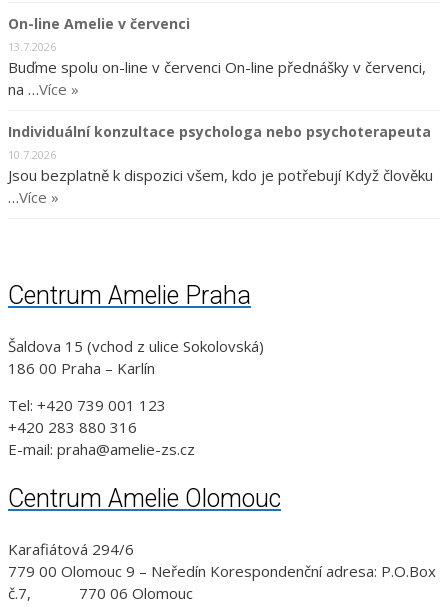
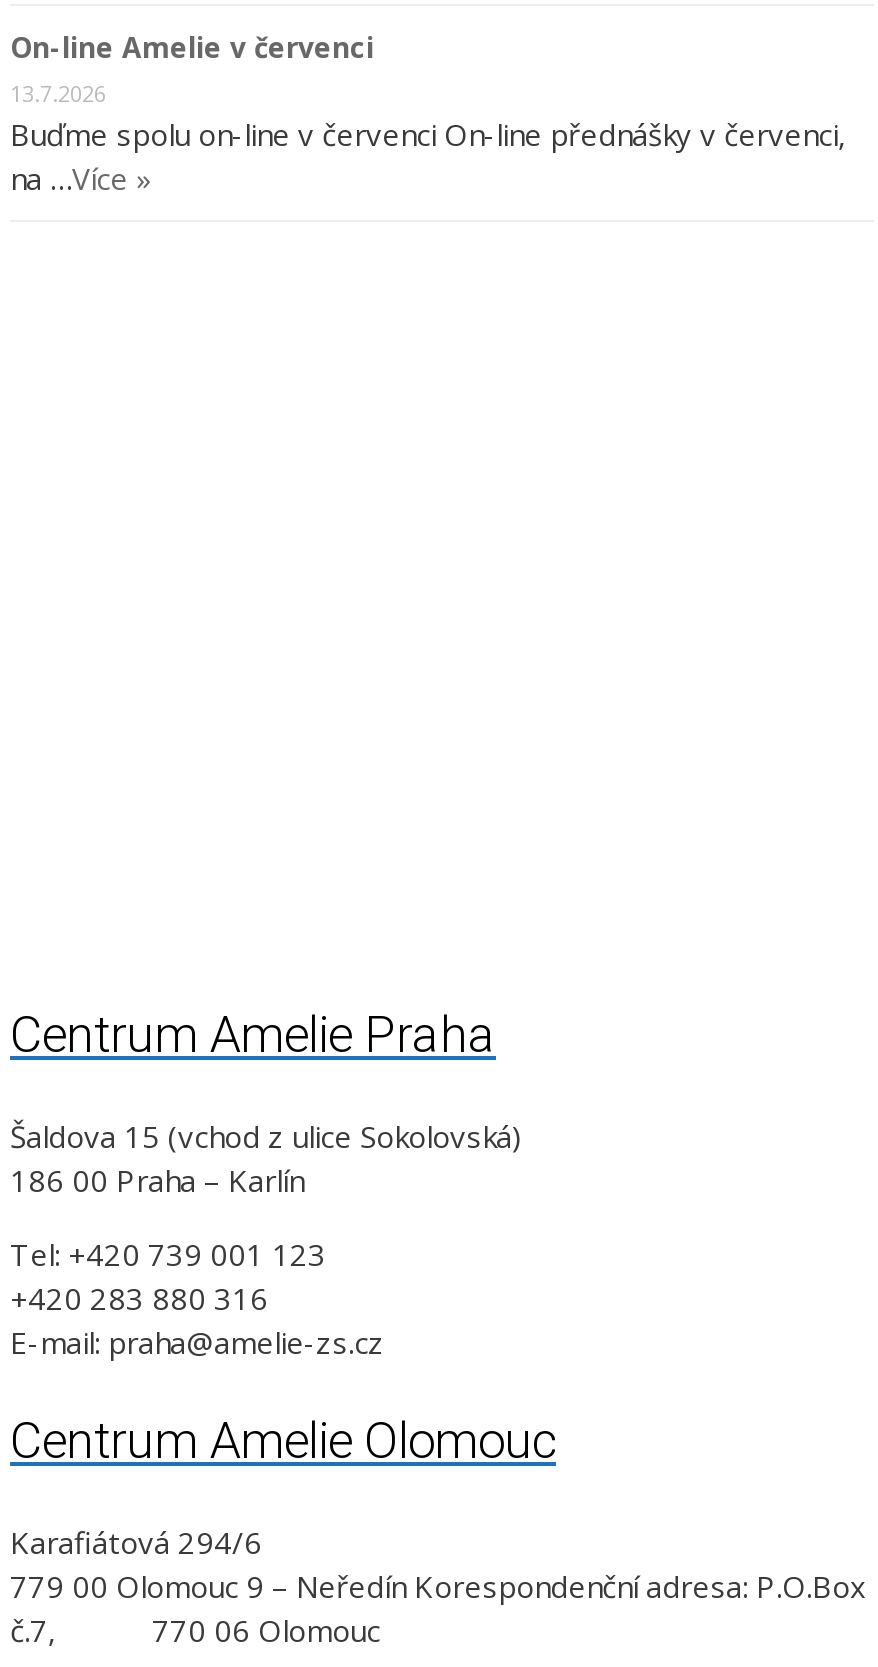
- Individuální konzultace psychologa nebo psychoterapeuta
- 10.7.2026
- Jsou bezplatně k dispozici všem, kdo je potřebují Když člověku
- …Více »
